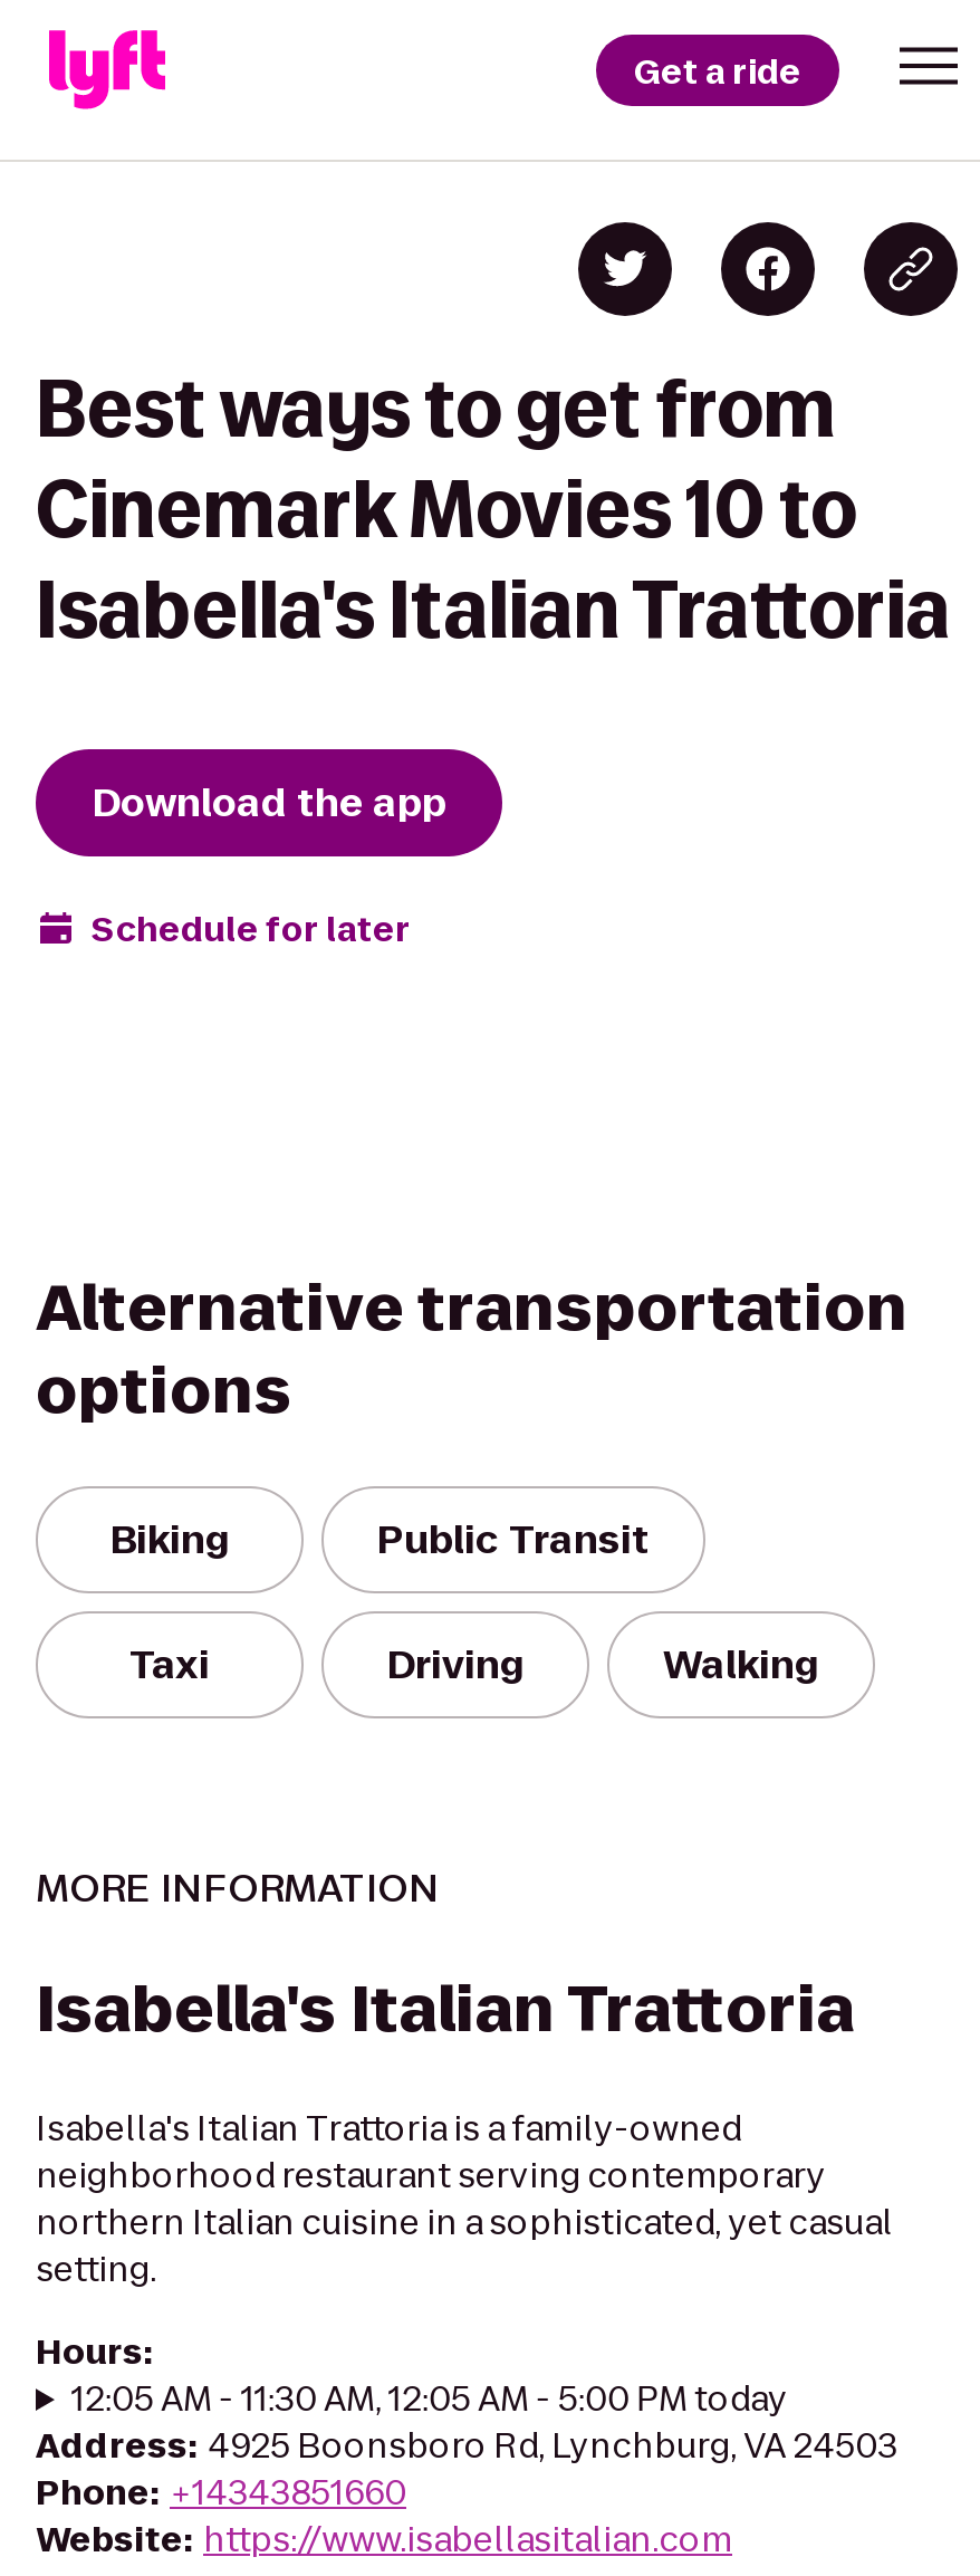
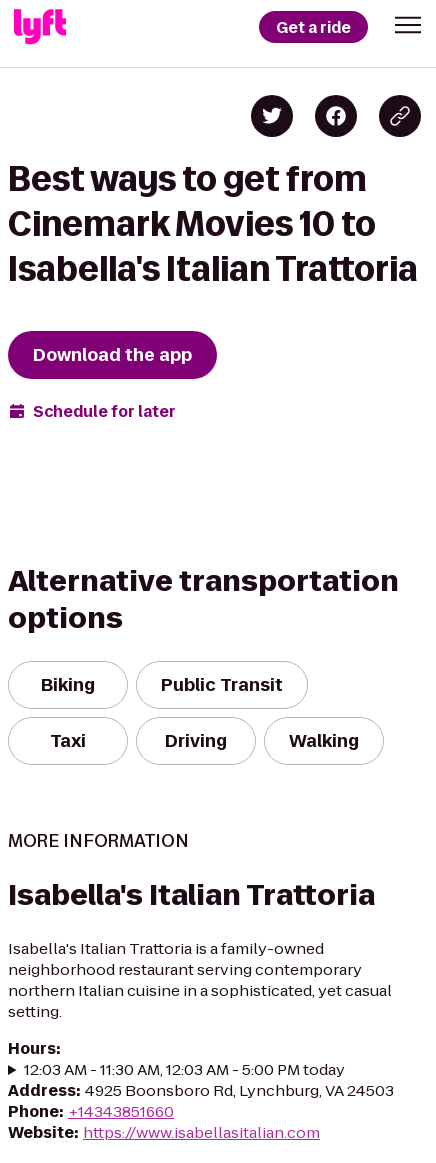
- 12:05 AM - 11:30 AM, 12:05 AM - 5:00 PM today
+ 12:03 AM - 11:30 AM, 12:03 AM - 5:00 PM today
